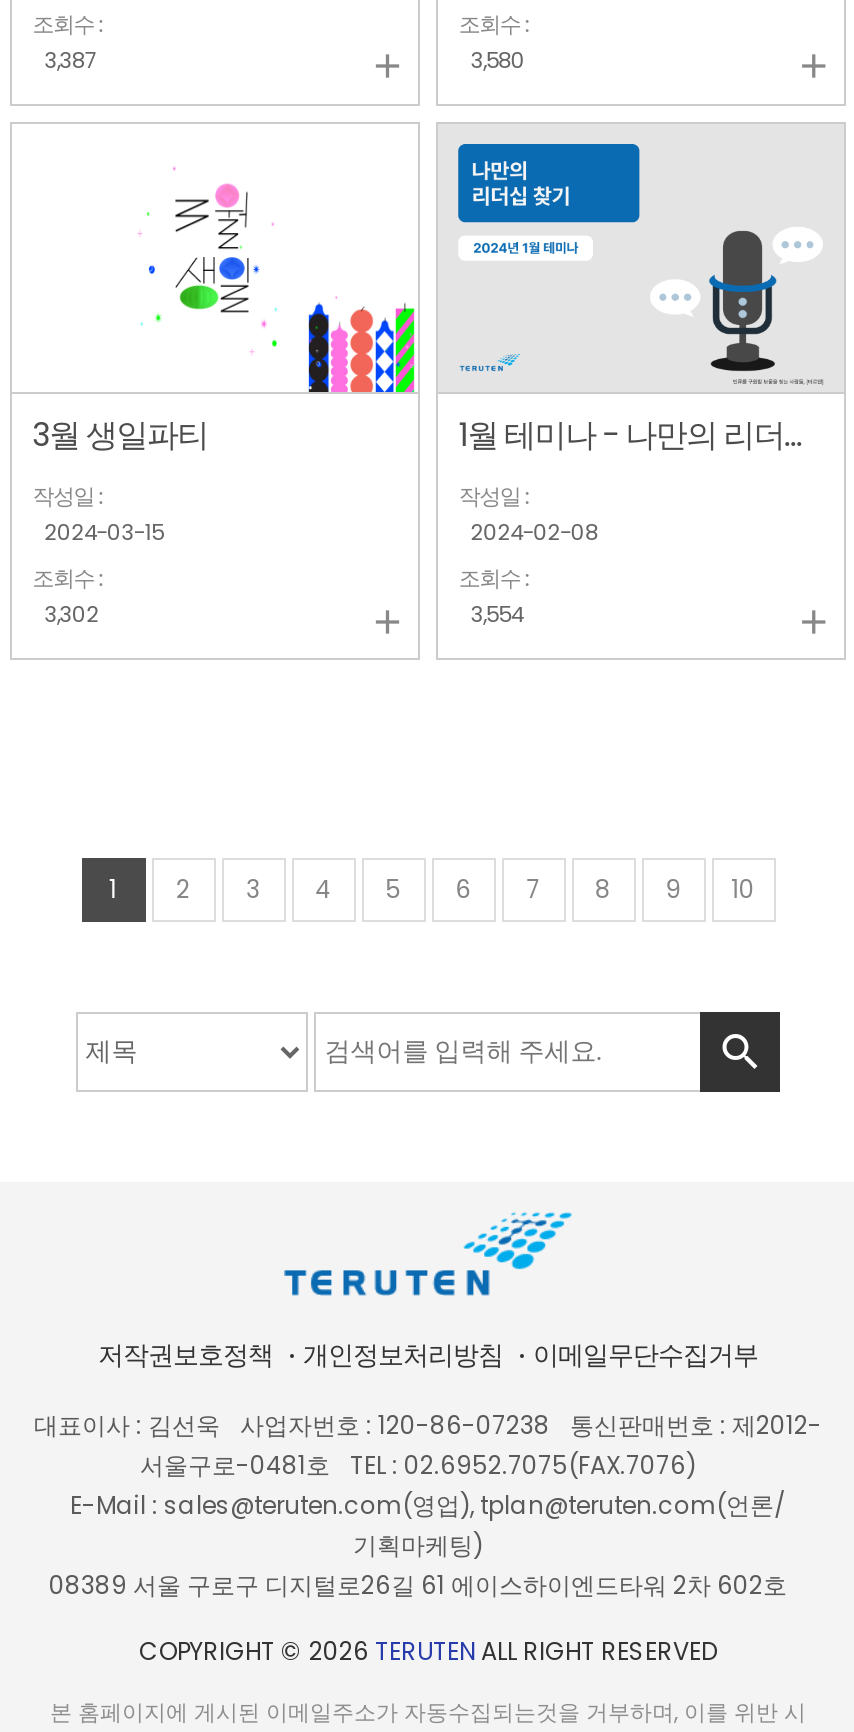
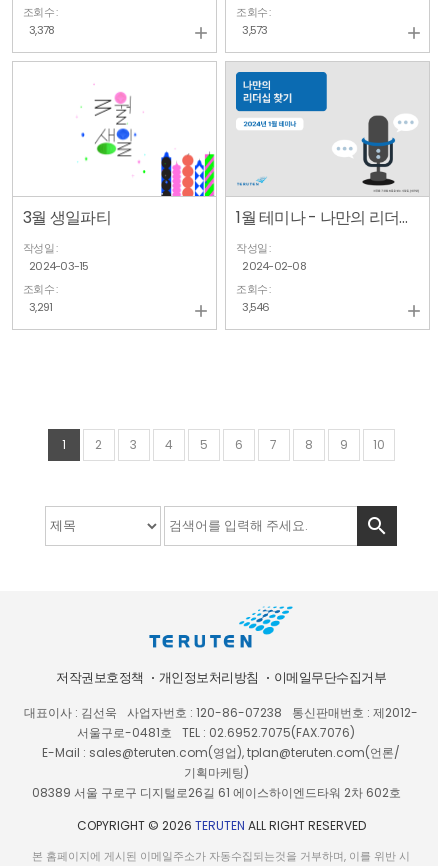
- 3,387
+ 3,378

- 3,580
+ 3,573

- 3,302
+ 3,291

- 3,554
+ 3,546
